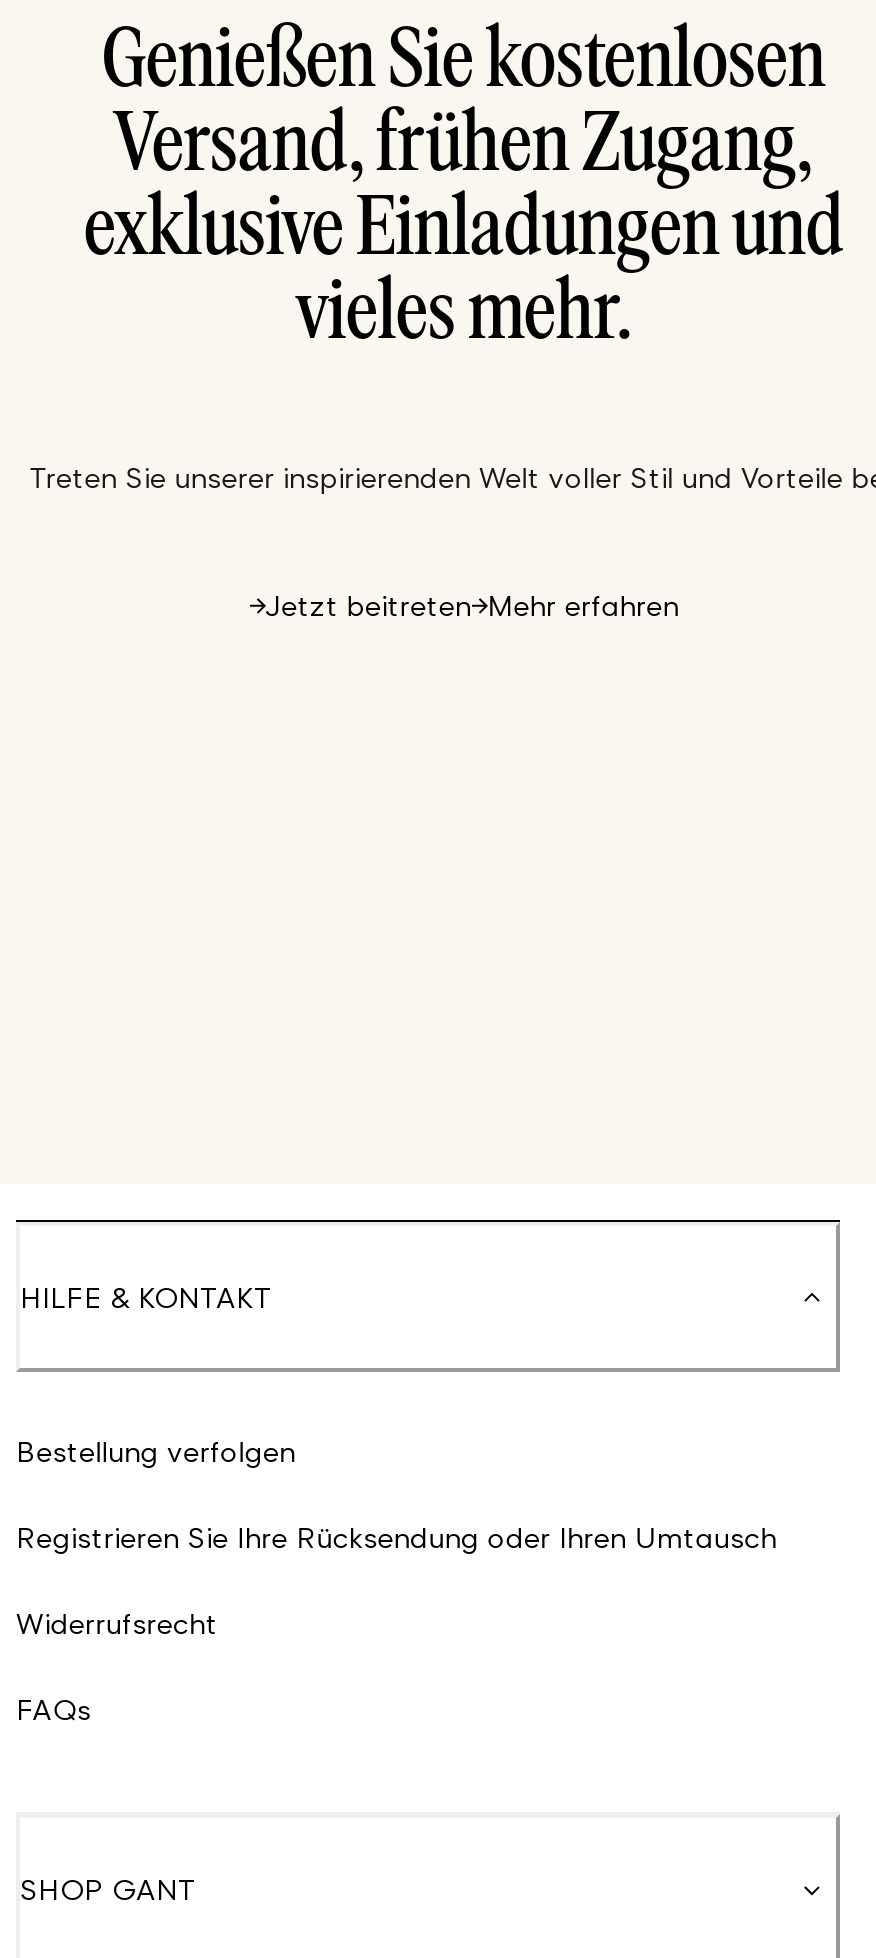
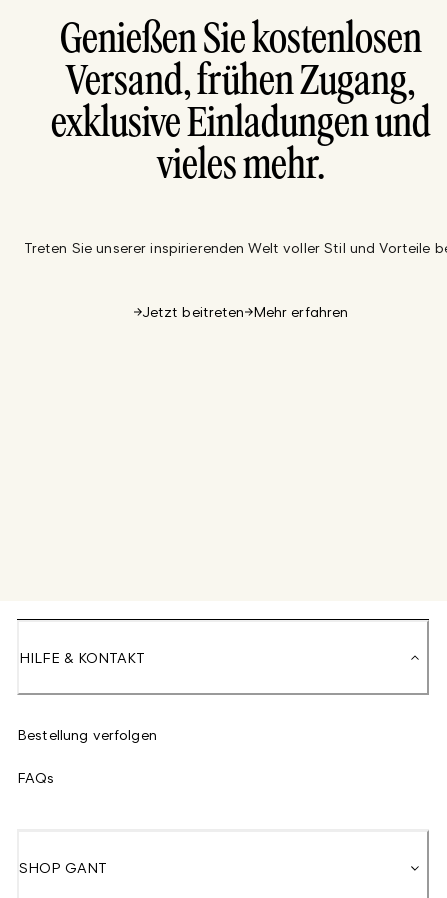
- Registrieren Sie Ihre Rücksendung oder Ihren Umtausch
- Widerrufsrecht
